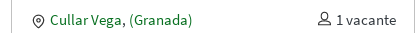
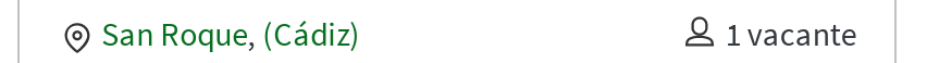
- Cullar Vega, (Granada)
+ San Roque, (Cádiz)
